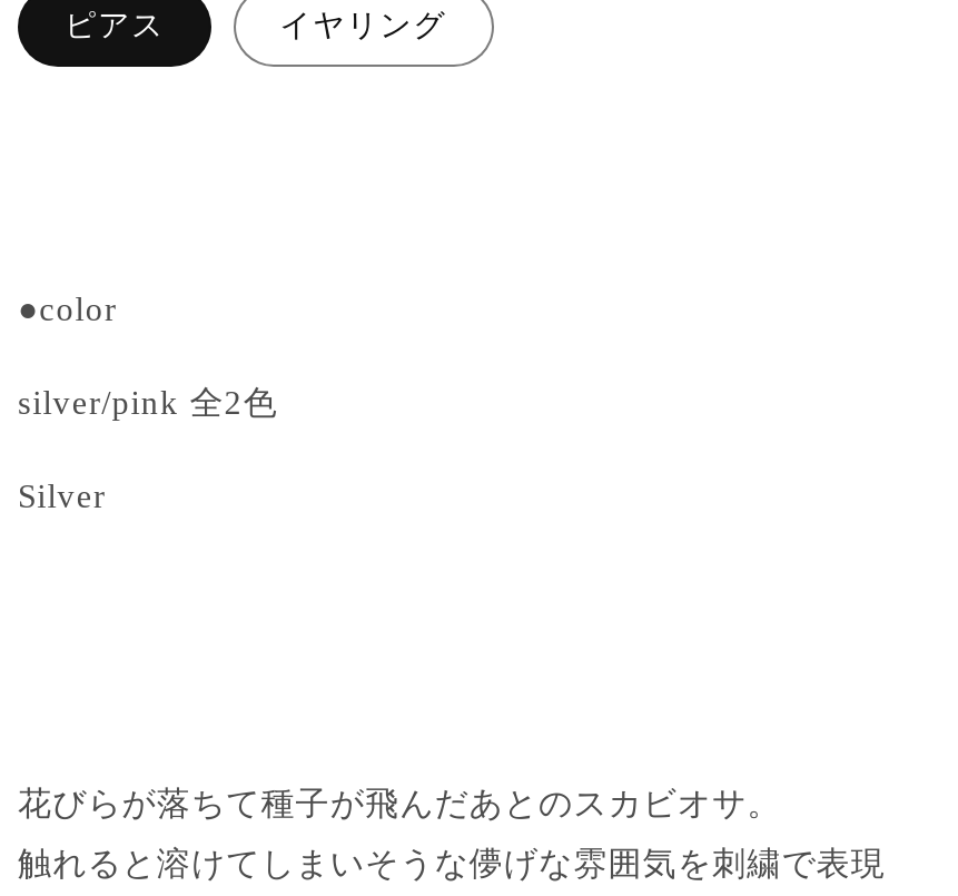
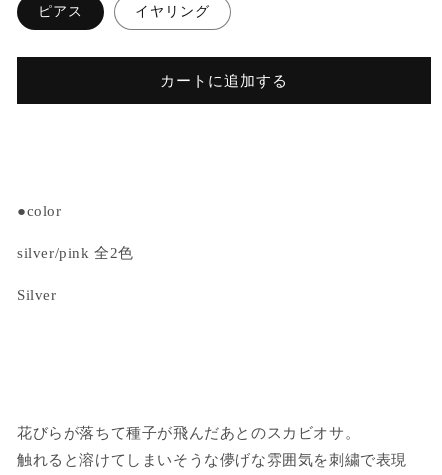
+ カートに追加する
